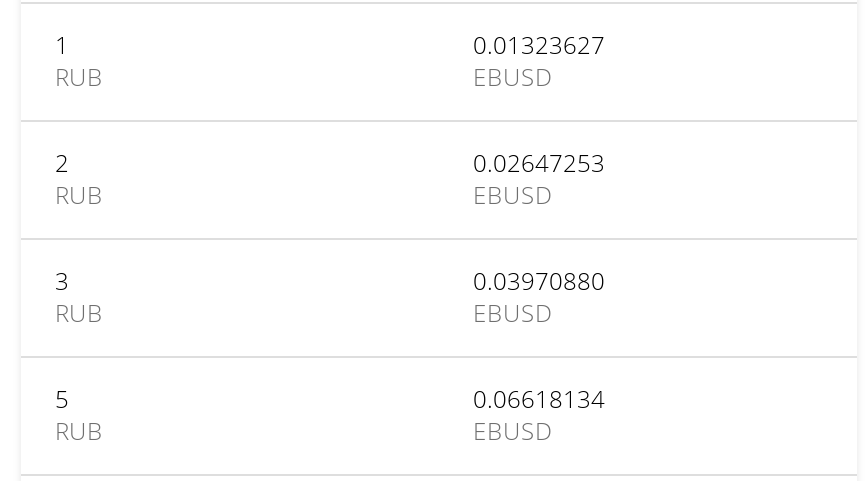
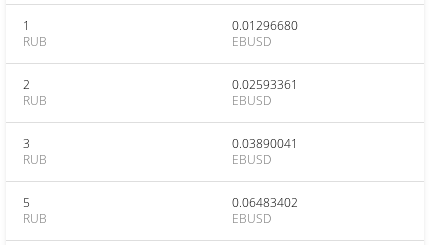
- 0.01323627
+ 0.01296680

- 0.02647253
+ 0.02593361

- 0.03970880
+ 0.03890041

- 0.06618134
+ 0.06483402
